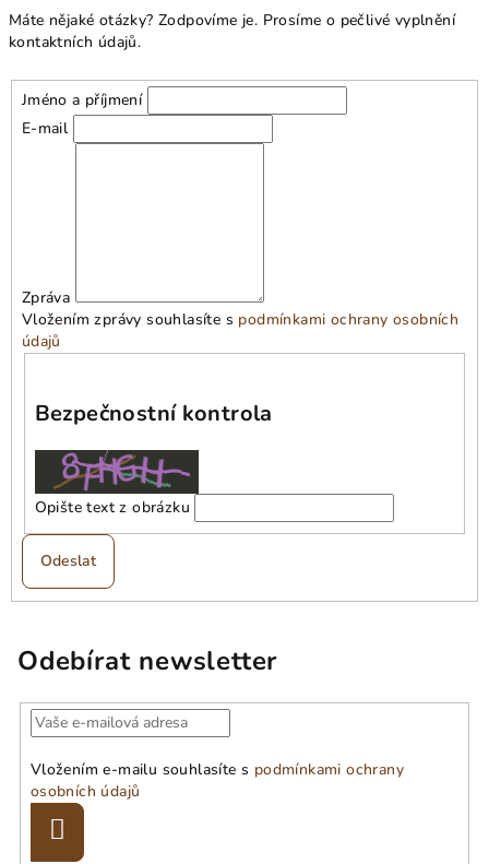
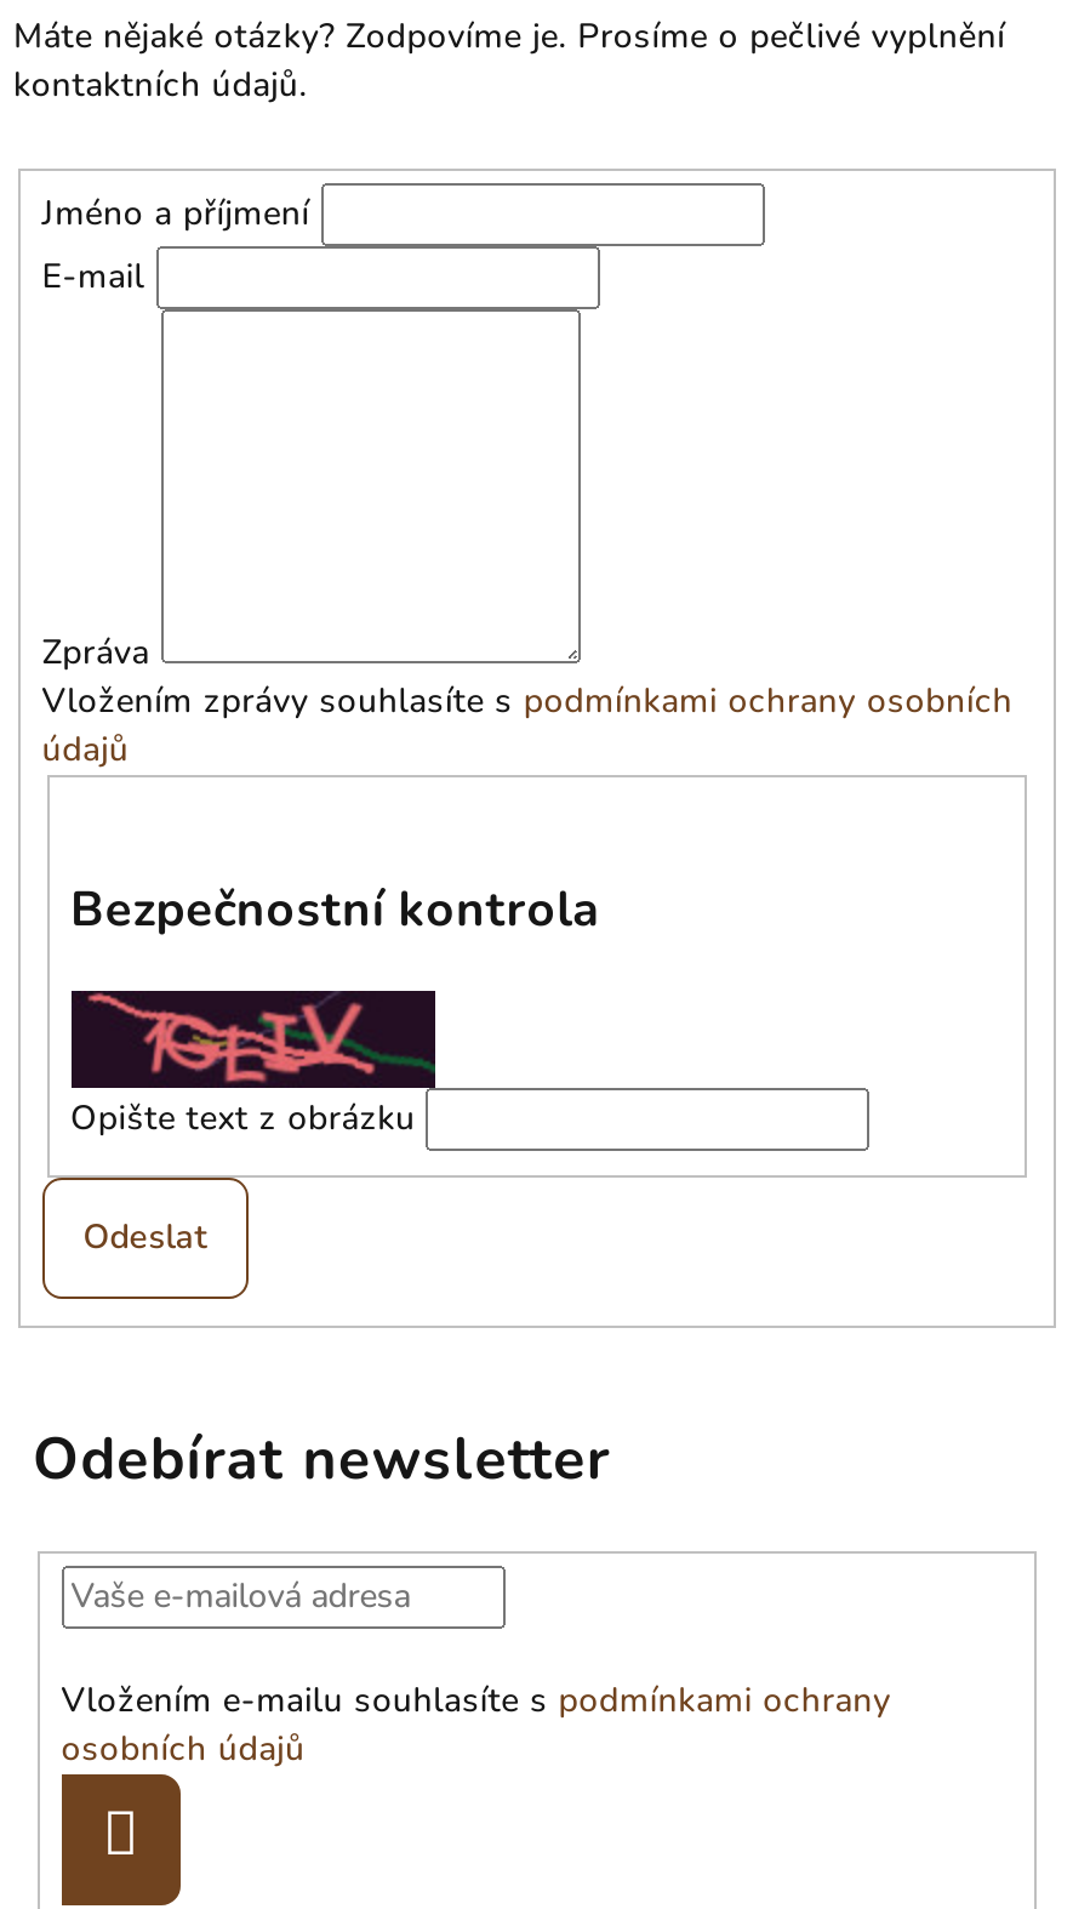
- [image]
+ [image]
